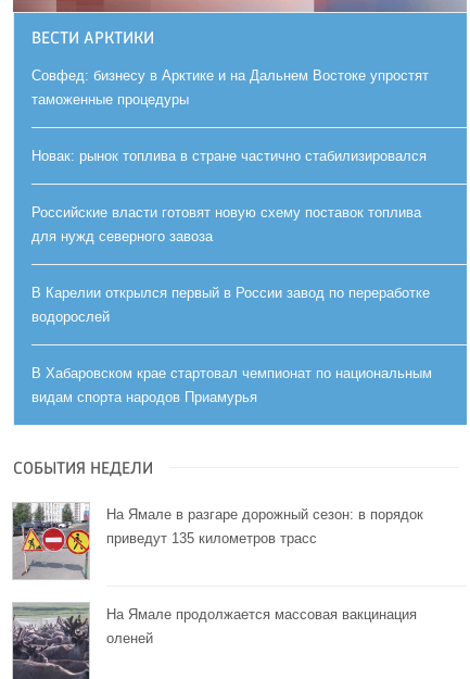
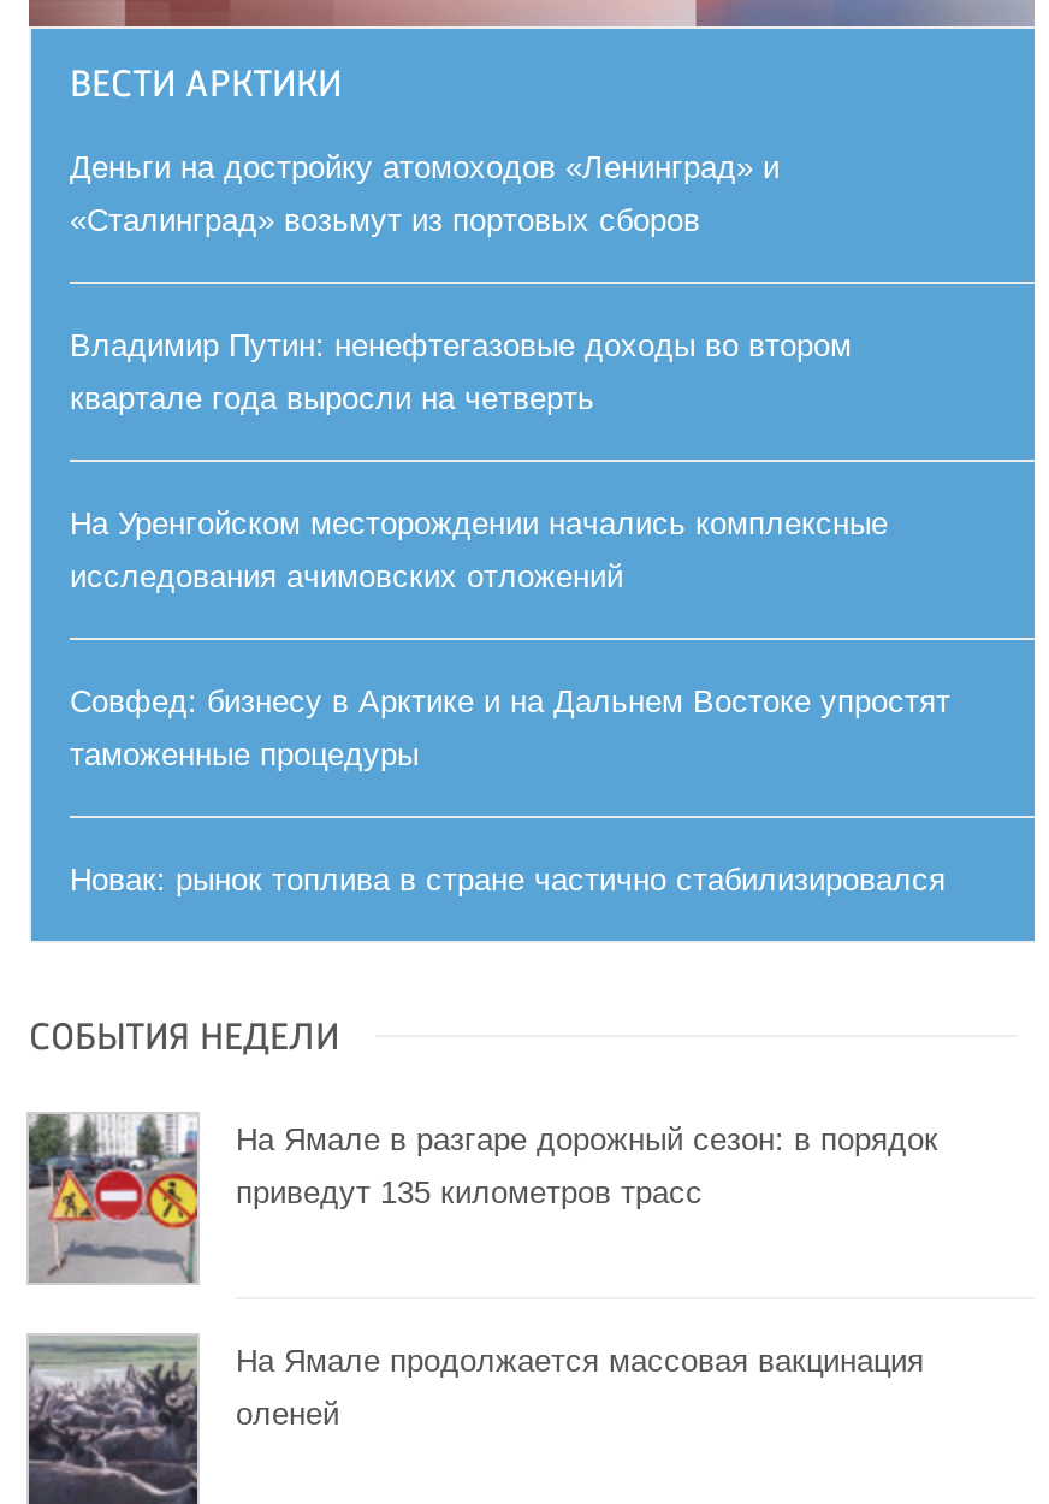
+ Деньги на достройку атомоходов «Ленинград» и
+ «Сталинград» возьмут из портовых сборов
+ Владимир Путин: ненефтегазовые доходы во втором
+ квартале года выросли на четверть
+ На Уренгойском месторождении начались комплексные
+ исследования ачимовских отложений

moved down: Совфед: бизнесу в Арктике и на Дальнем Востоке упростят | таможенные процедуры | Новак: рынок топлива в стране частично стабилизировался

- Российские власти готовят новую схему поставок топлива
- для нужд северного завоза
- В Карелии открылся первый в России завод по переработке
- водорослей
- В Хабаровском крае стартовал чемпионат по национальным
- видам спорта народов Приамурья
